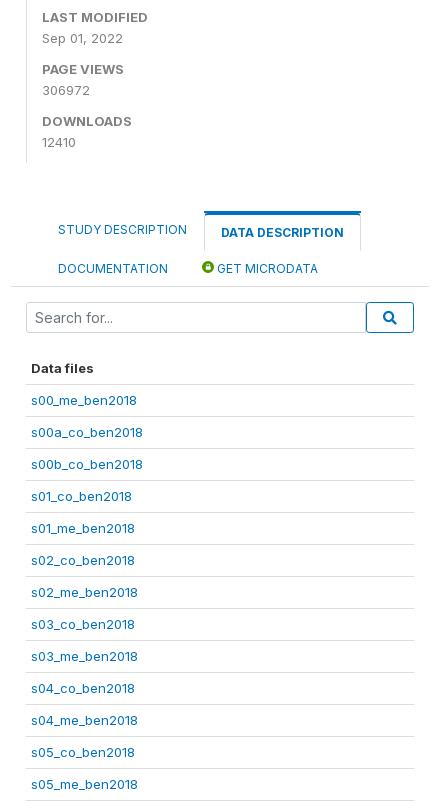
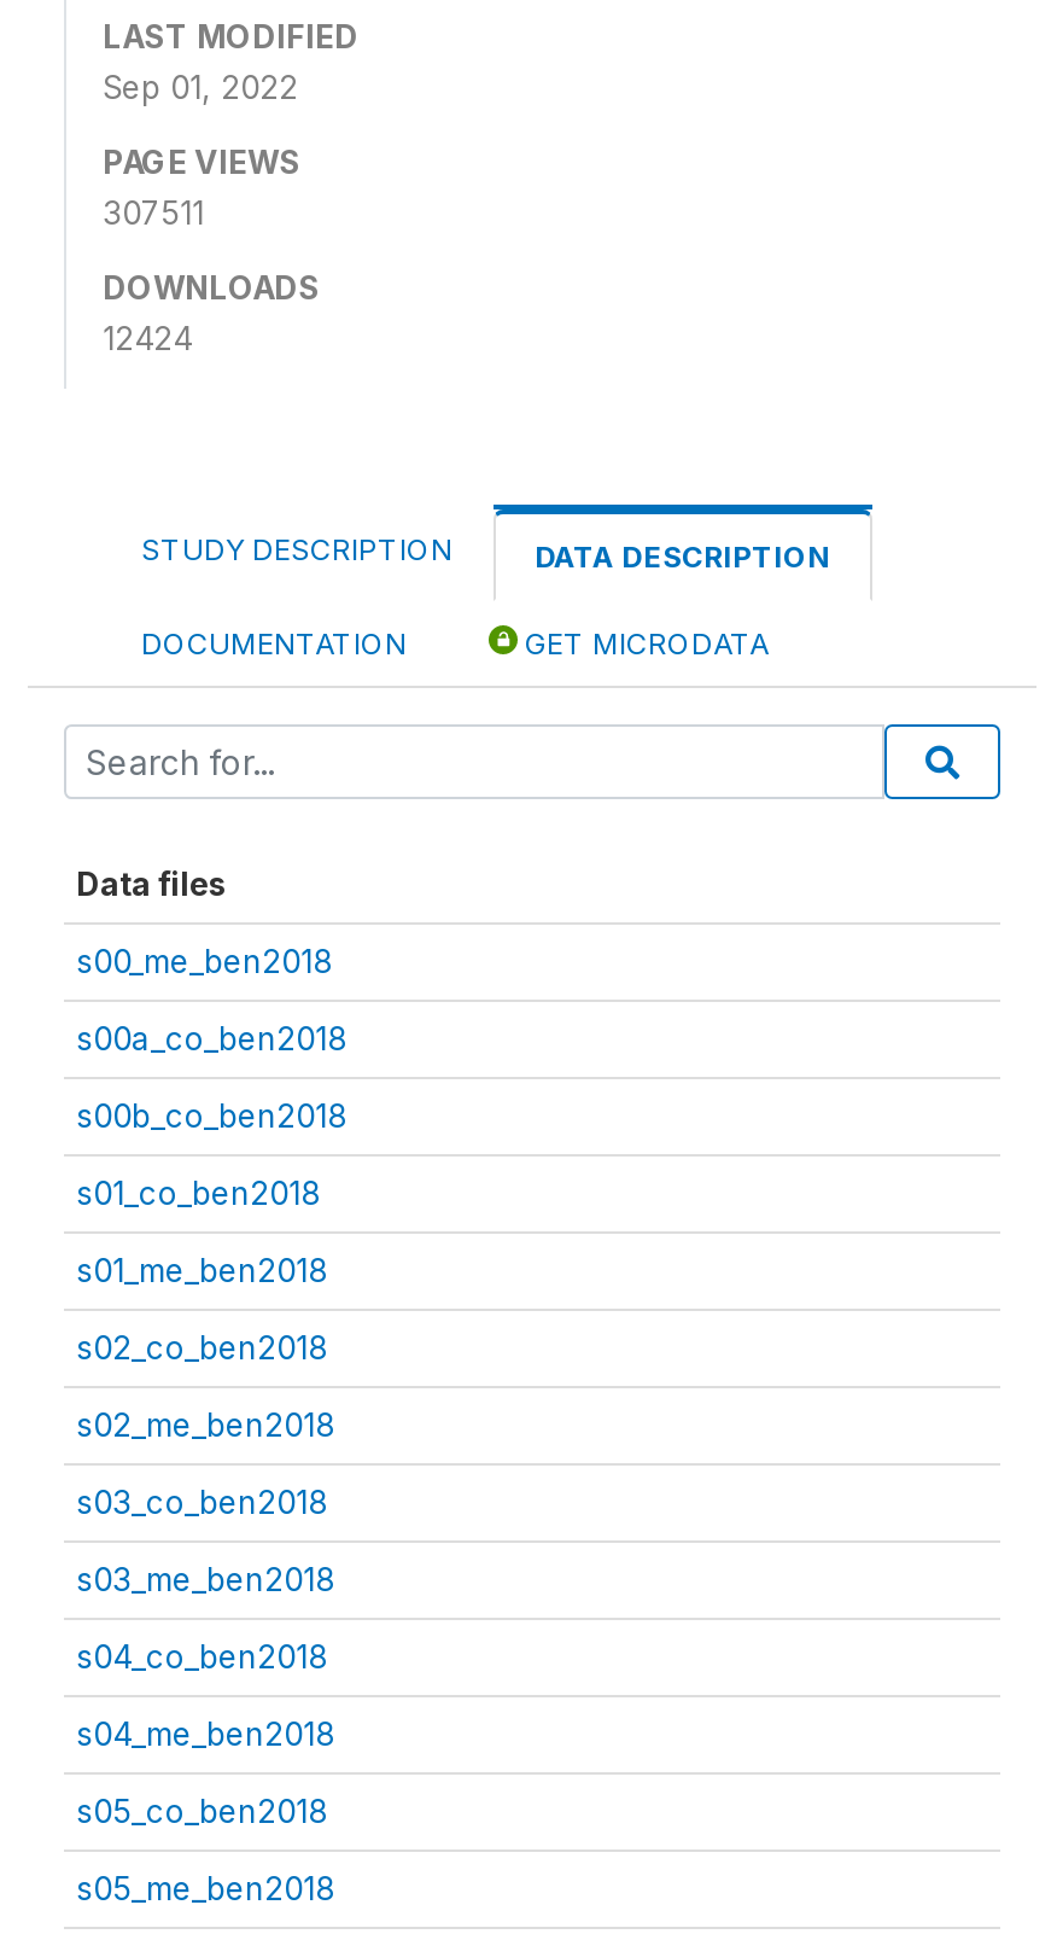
- 306972
+ 307511

- 12410
+ 12424
